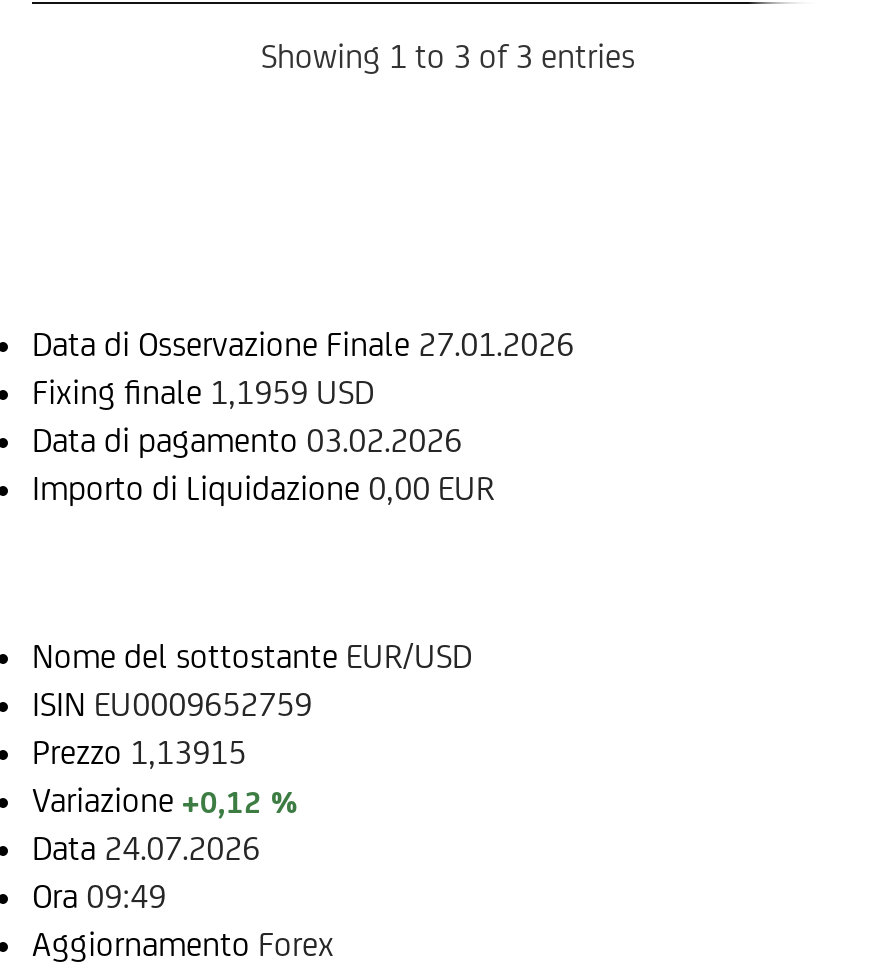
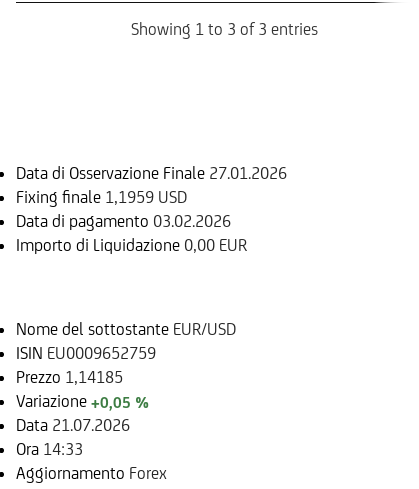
- Prezzo 1,13915
+ Prezzo 1,14185

- Variazione +0,12 %
+ Variazione +0,05 %

- Data 24.07.2026
+ Data 21.07.2026

- Ora 09:49
+ Ora 14:33
